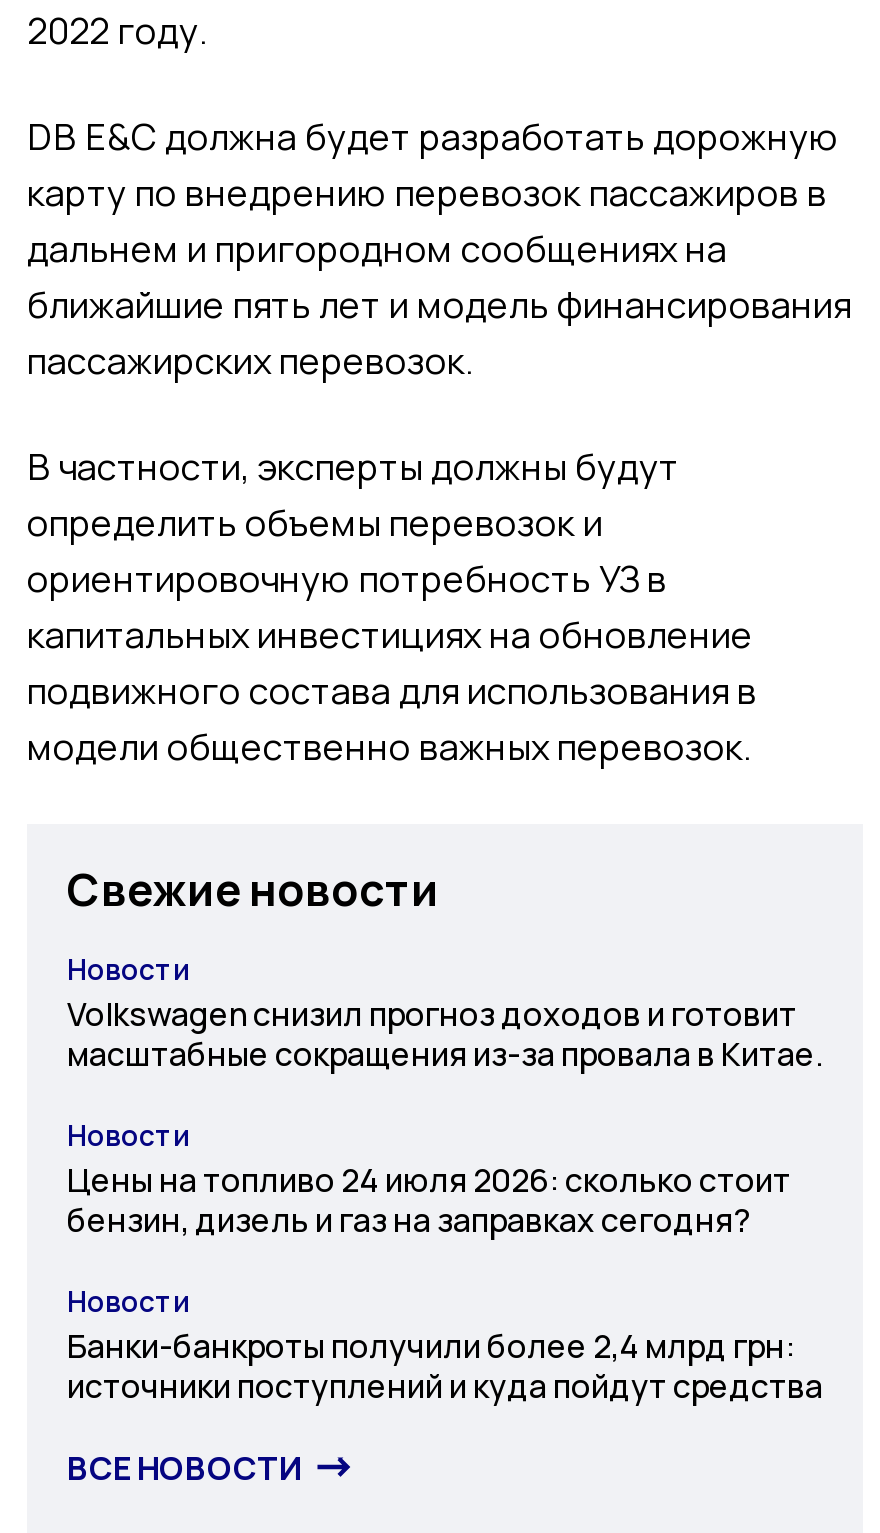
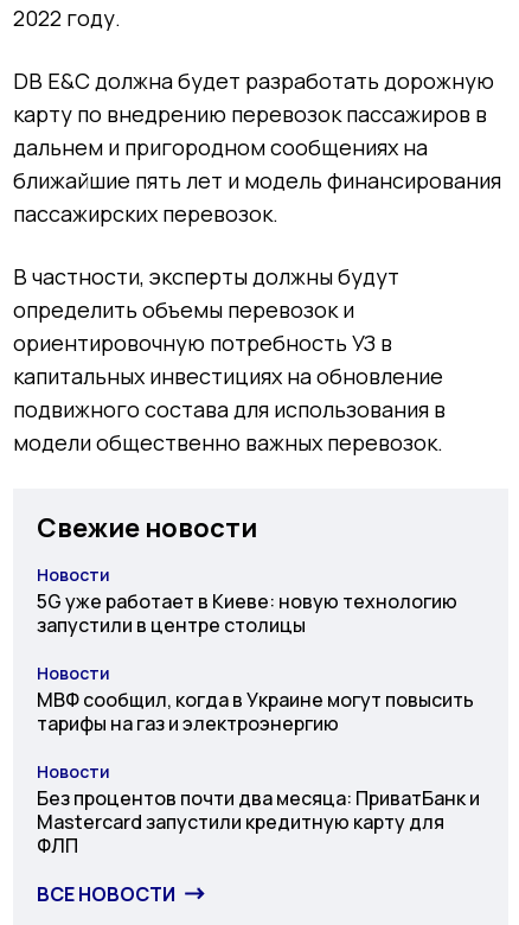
- Volkswagen снизил прогноз доходов и готовит
- масштабные сокращения из-за провала в Китае.
+ 5G уже работает в Киеве: новую технологию
+ запустили в центре столицы

- Цены на топливо 24 июля 2026: сколько стоит
- бензин, дизель и газ на заправках сегодня?
+ МВФ сообщил, когда в Украине могут повысить
+ тарифы на газ и электроэнергию

- Банки-банкроты получили более 2,4 млрд грн:
- источники поступлений и куда пойдут средства
+ Без процентов почти два месяца: ПриватБанк и
+ Mastercard запустили кредитную карту для
+ ФЛП
